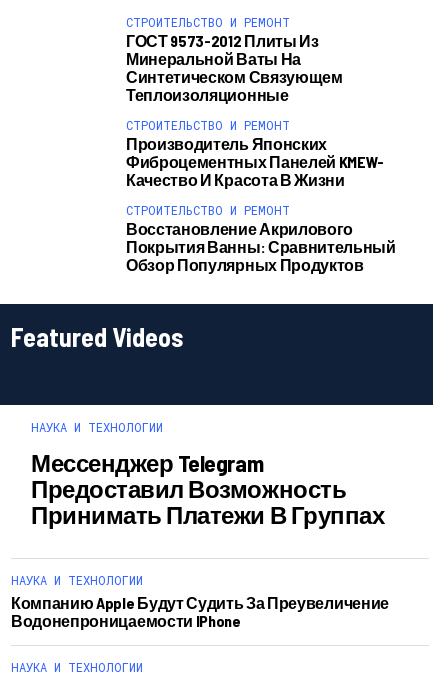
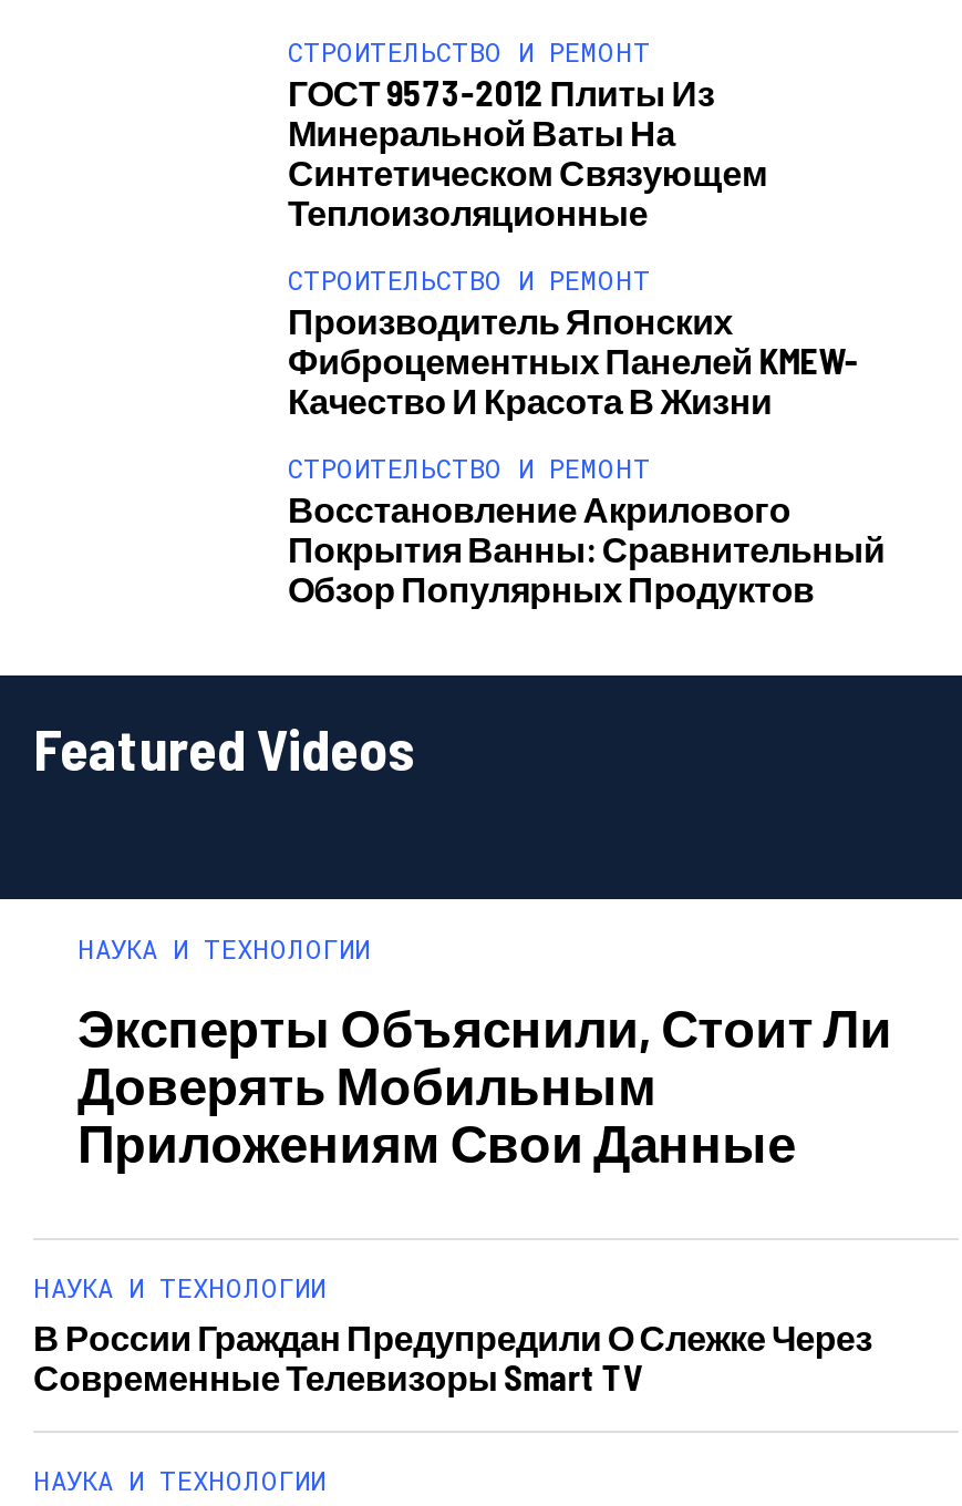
- Мессенджер Telegram
- Предоставил Возможность
- Принимать Платежи В Группах
+ Эксперты Объяснили, Стоит Ли
+ Доверять Мобильным
+ Приложениям Свои Данные

- Компанию Apple Будут Судить За Преувеличение
- Водонепроницаемости IPhone
+ В России Граждан Предупредили О Слежке Через
+ Современные Телевизоры Smart TV
